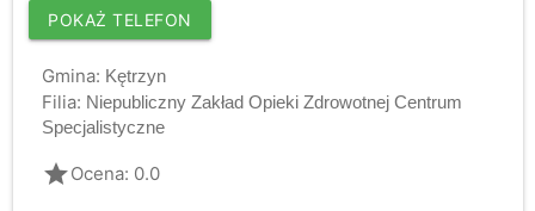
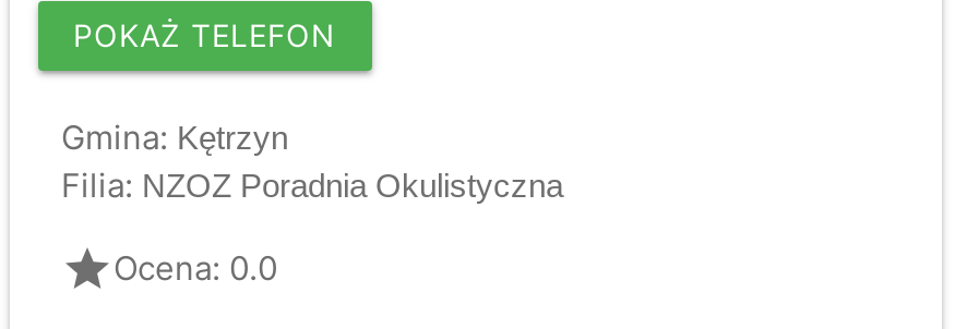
- Filia: Niepubliczny Zakład Opieki Zdrowotnej Centrum
- Specjalistyczne
+ Filia: NZOZ Poradnia Okulistyczna
